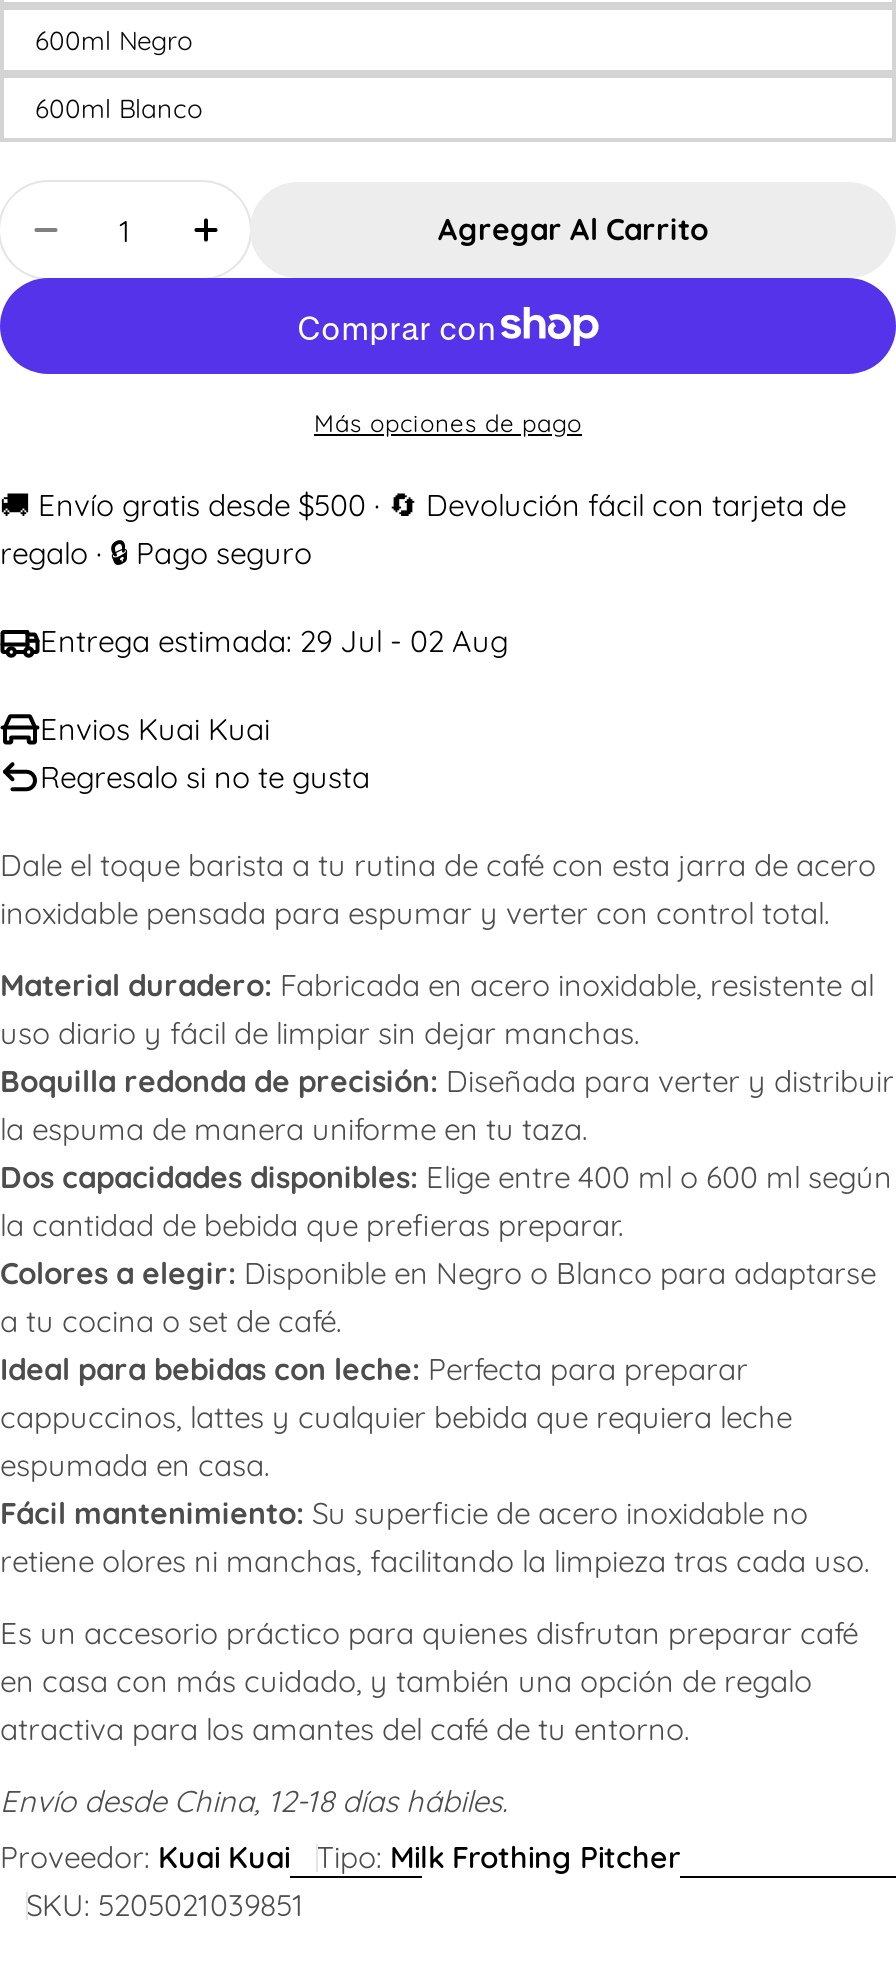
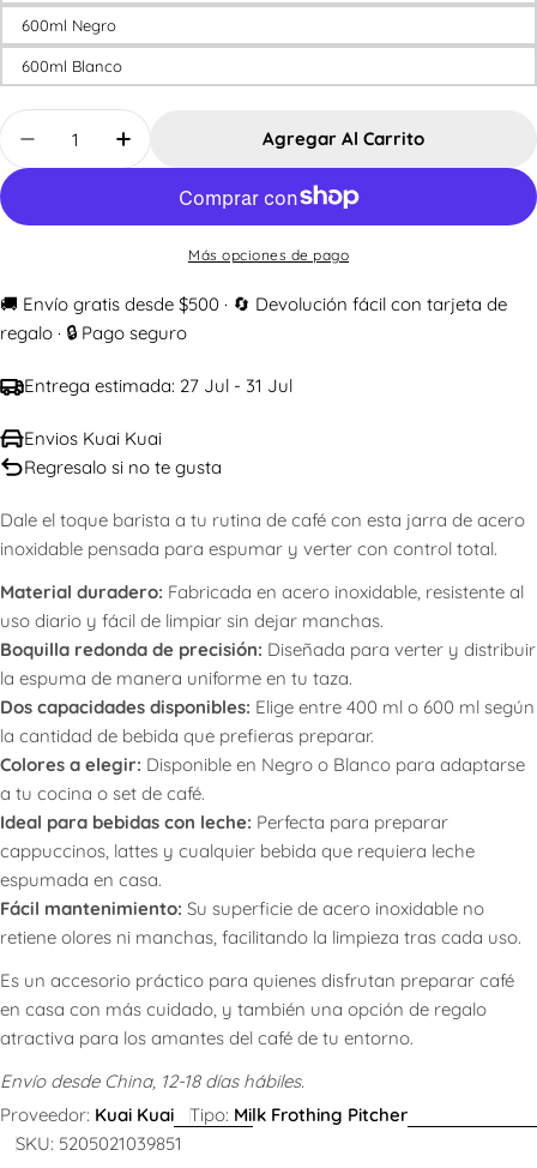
- Entrega estimada: 29 Jul - 02 Aug
+ Entrega estimada: 27 Jul - 31 Jul
